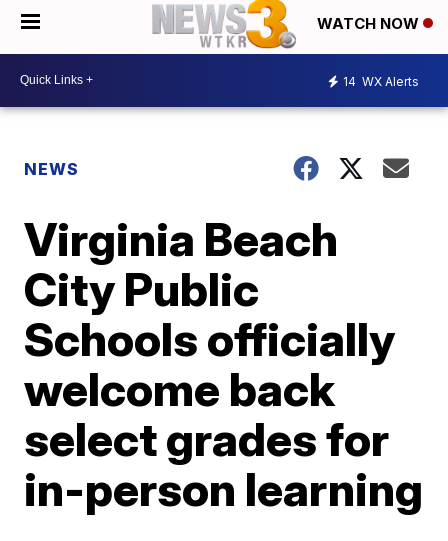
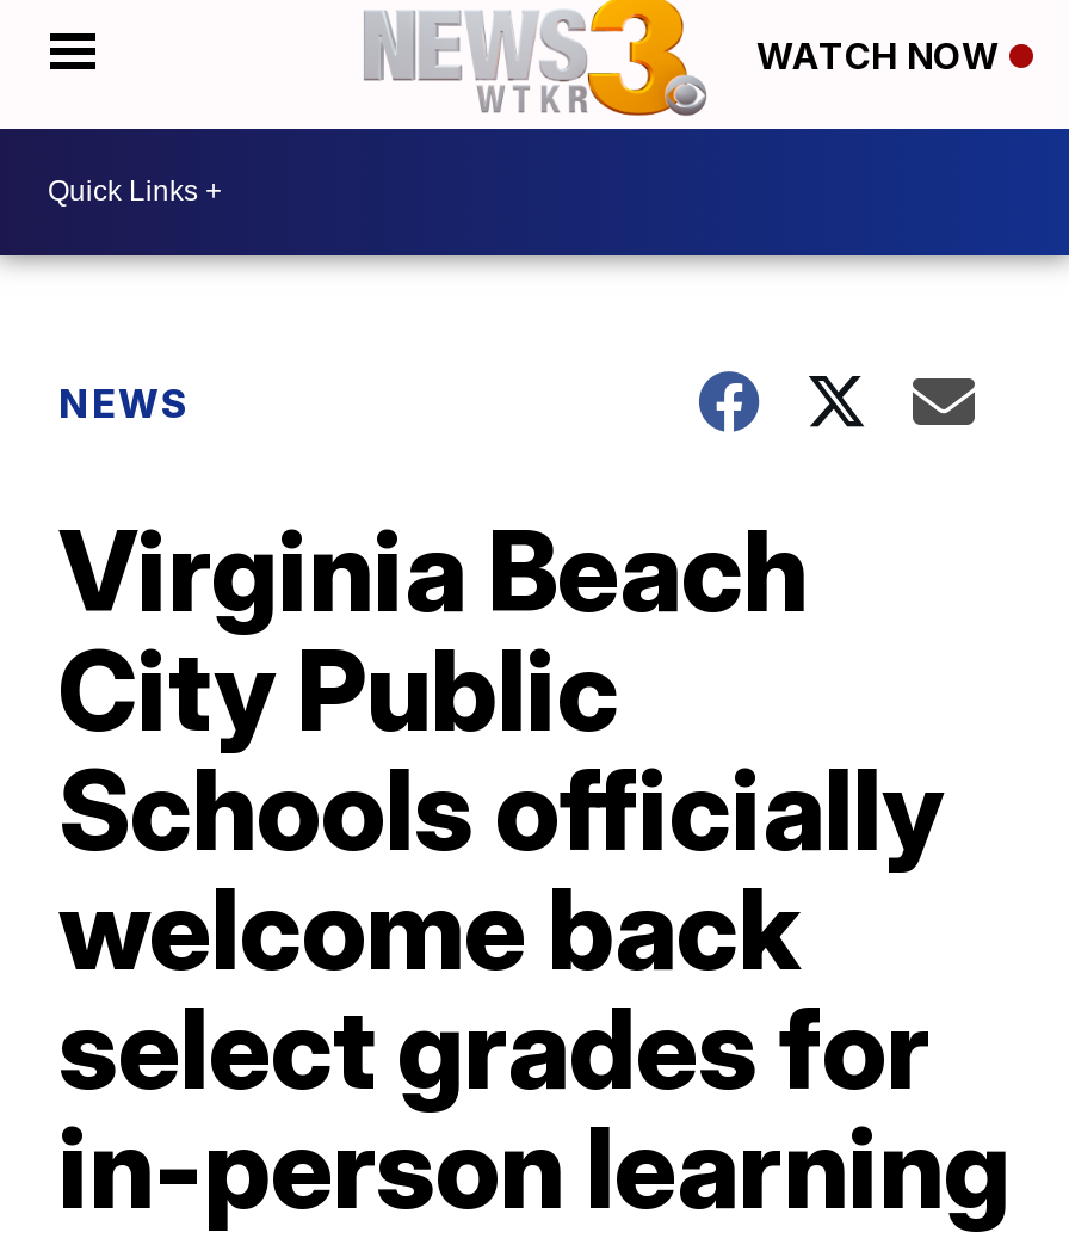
- 14 WX Alerts
